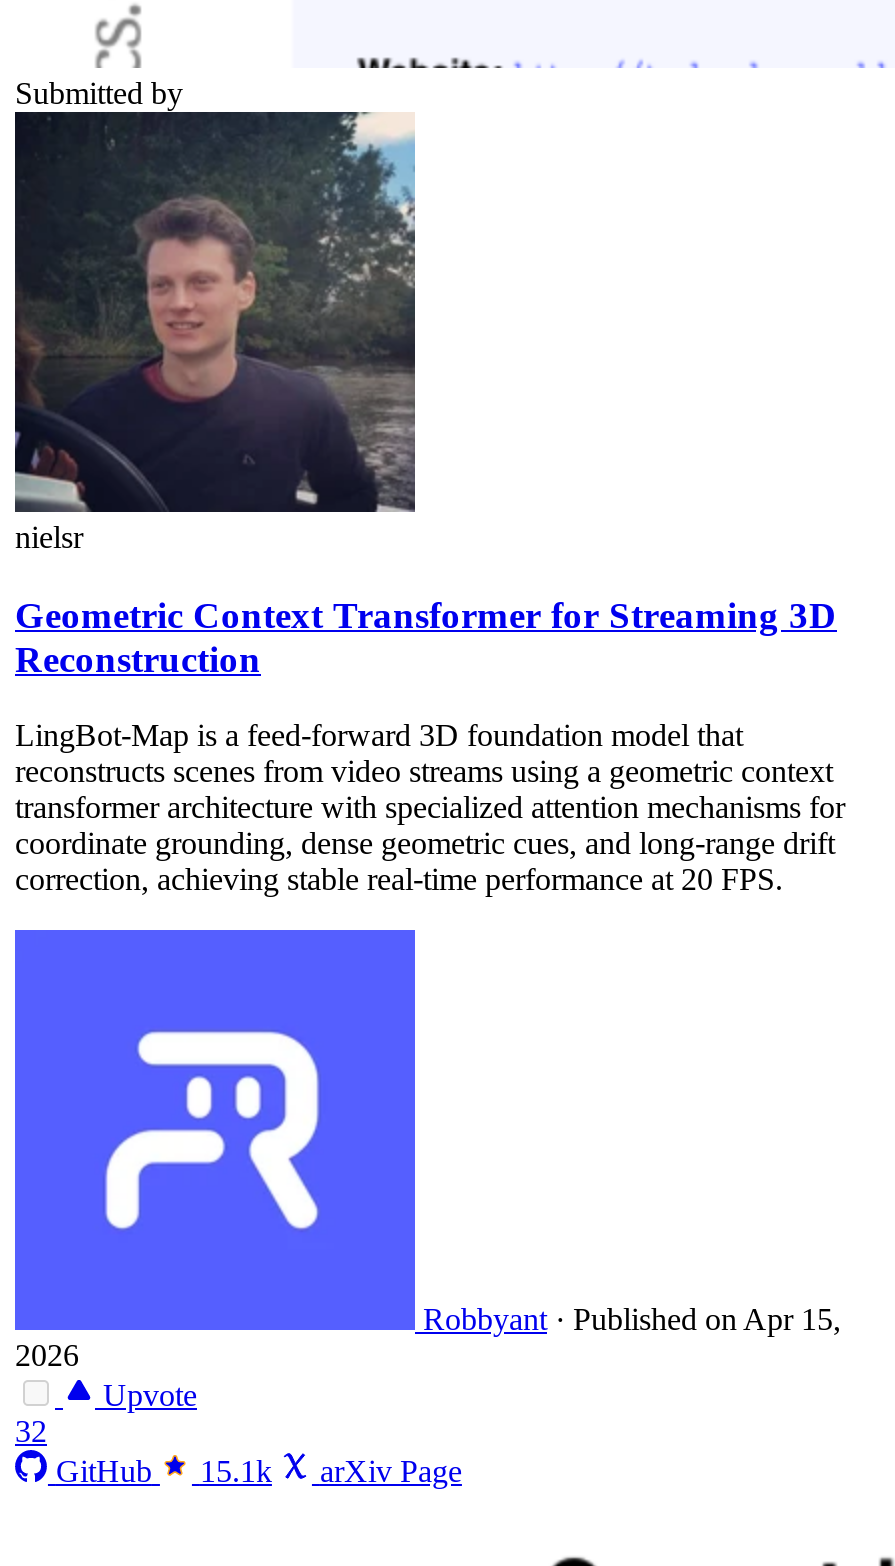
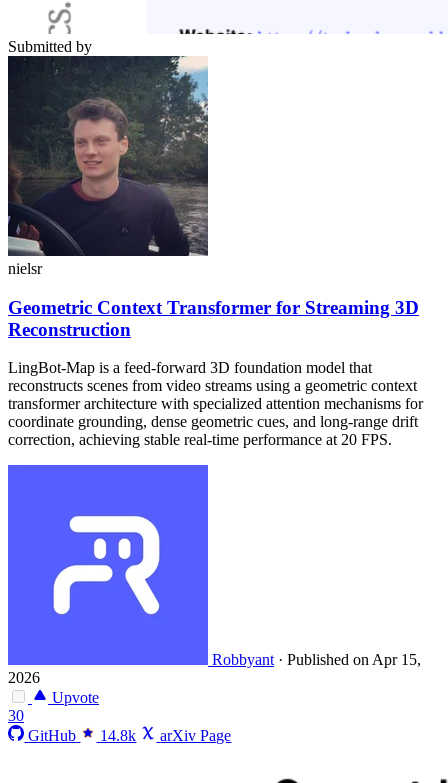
- 32
+ 30

- GitHub 15.1k arXiv Page
+ GitHub 14.8k arXiv Page
